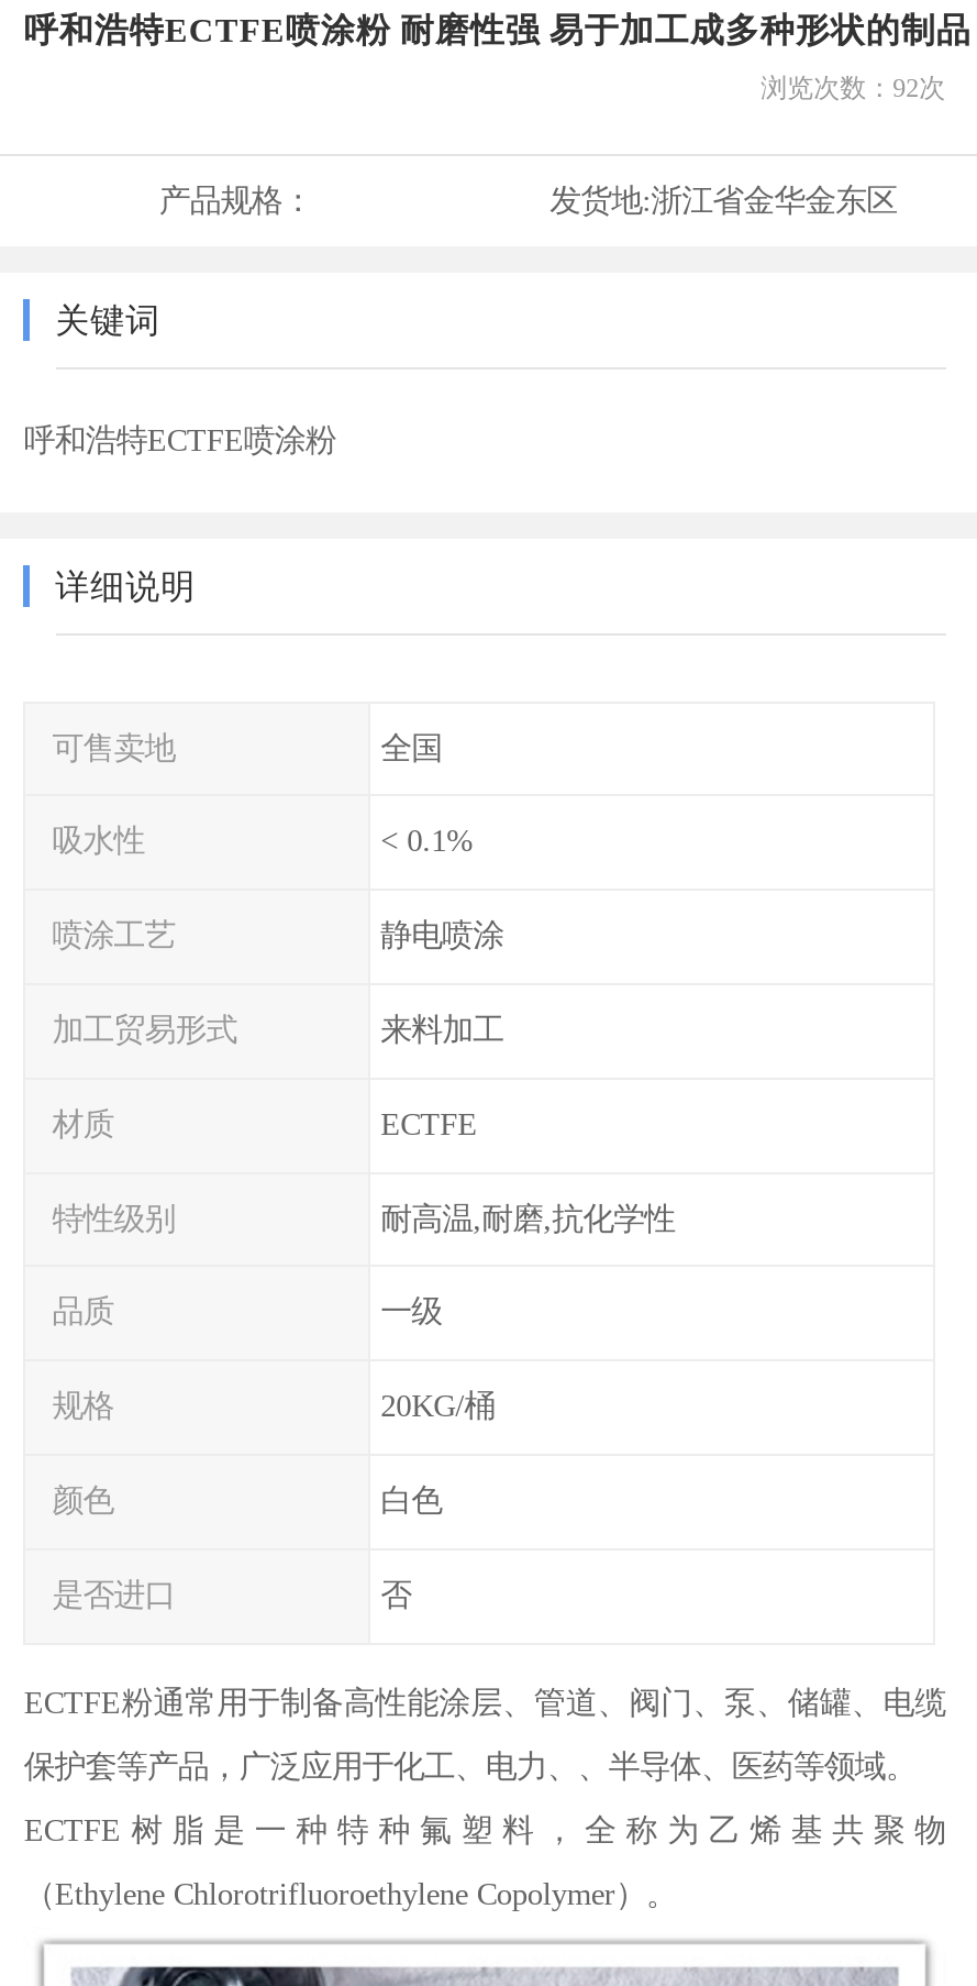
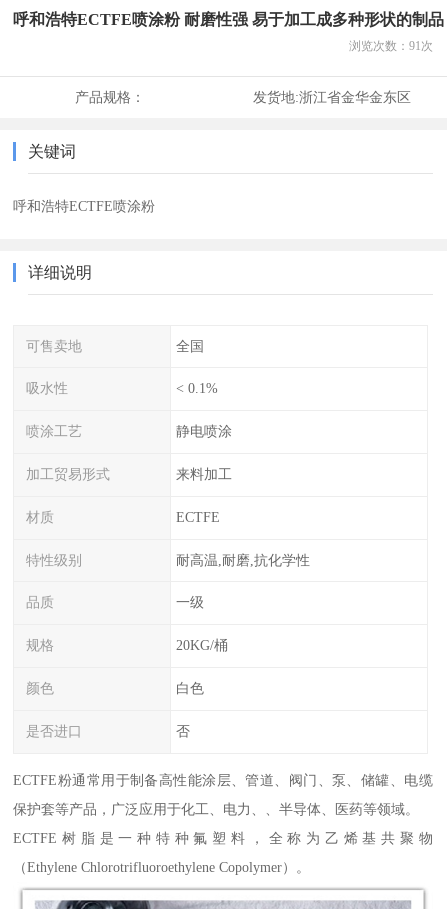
- 浏览次数：92次
+ 浏览次数：91次
